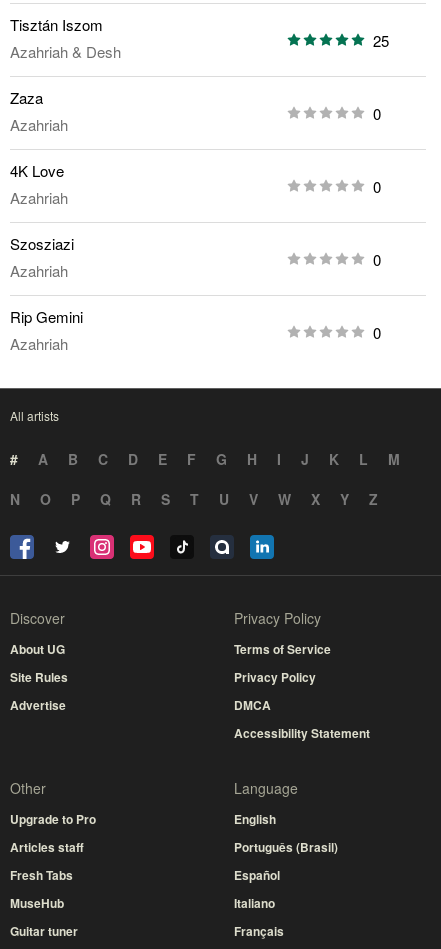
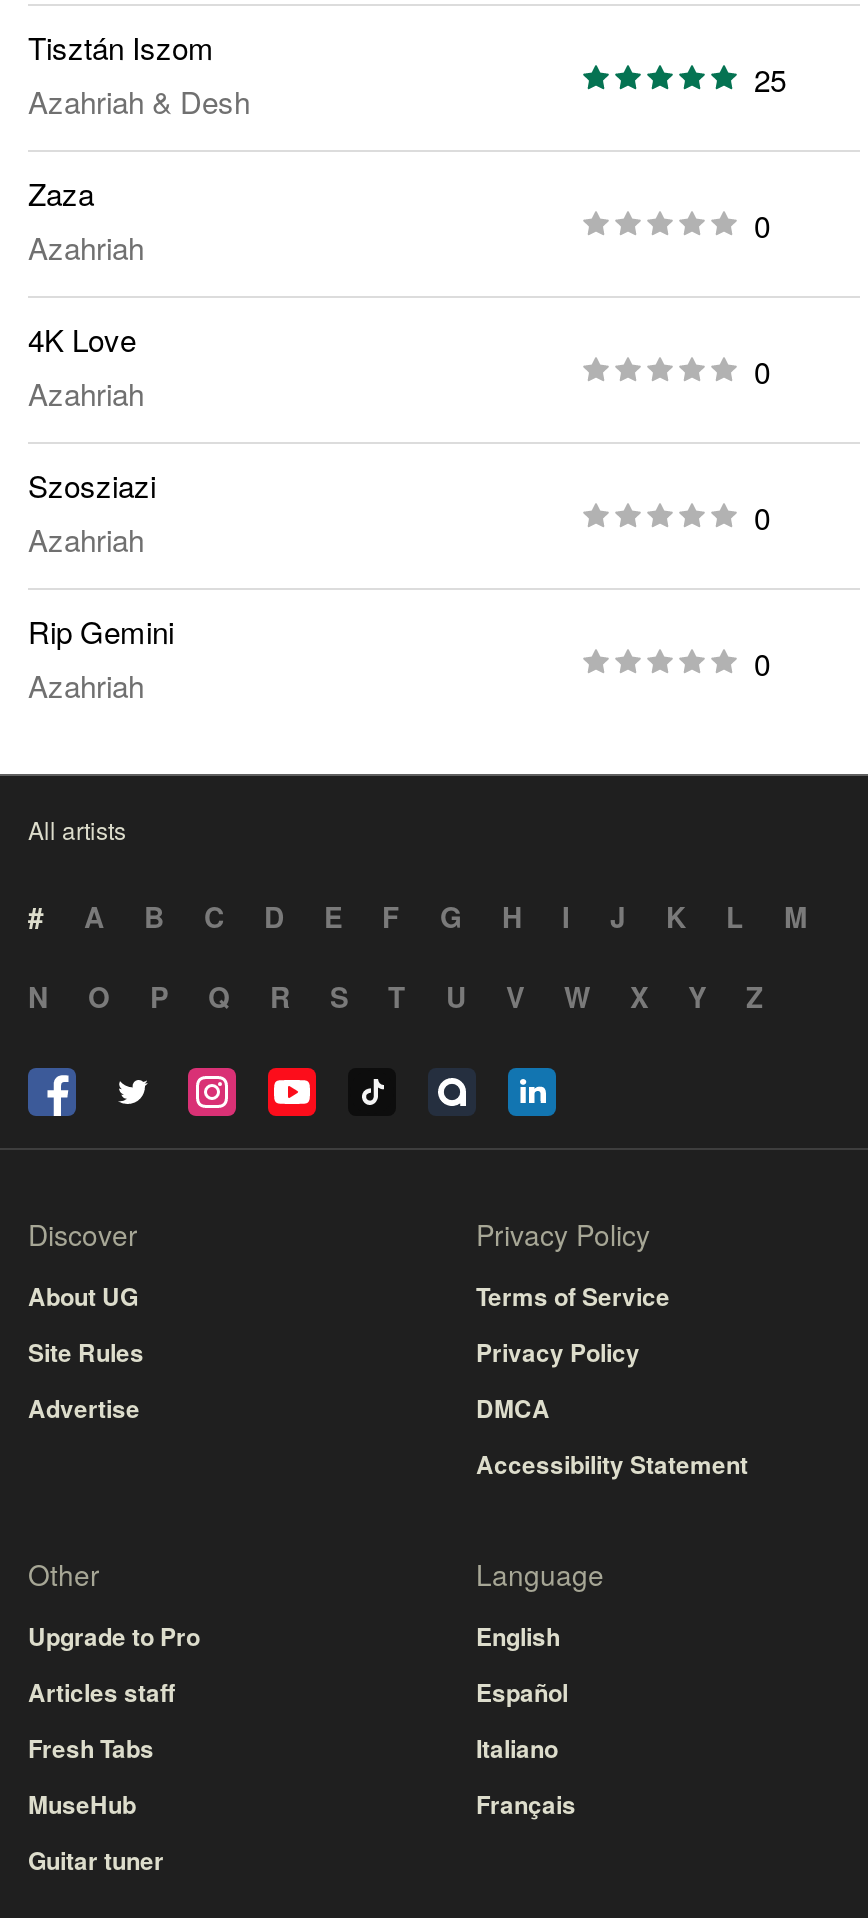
- Português (Brasil)

moved up: Español | Italiano | Français
